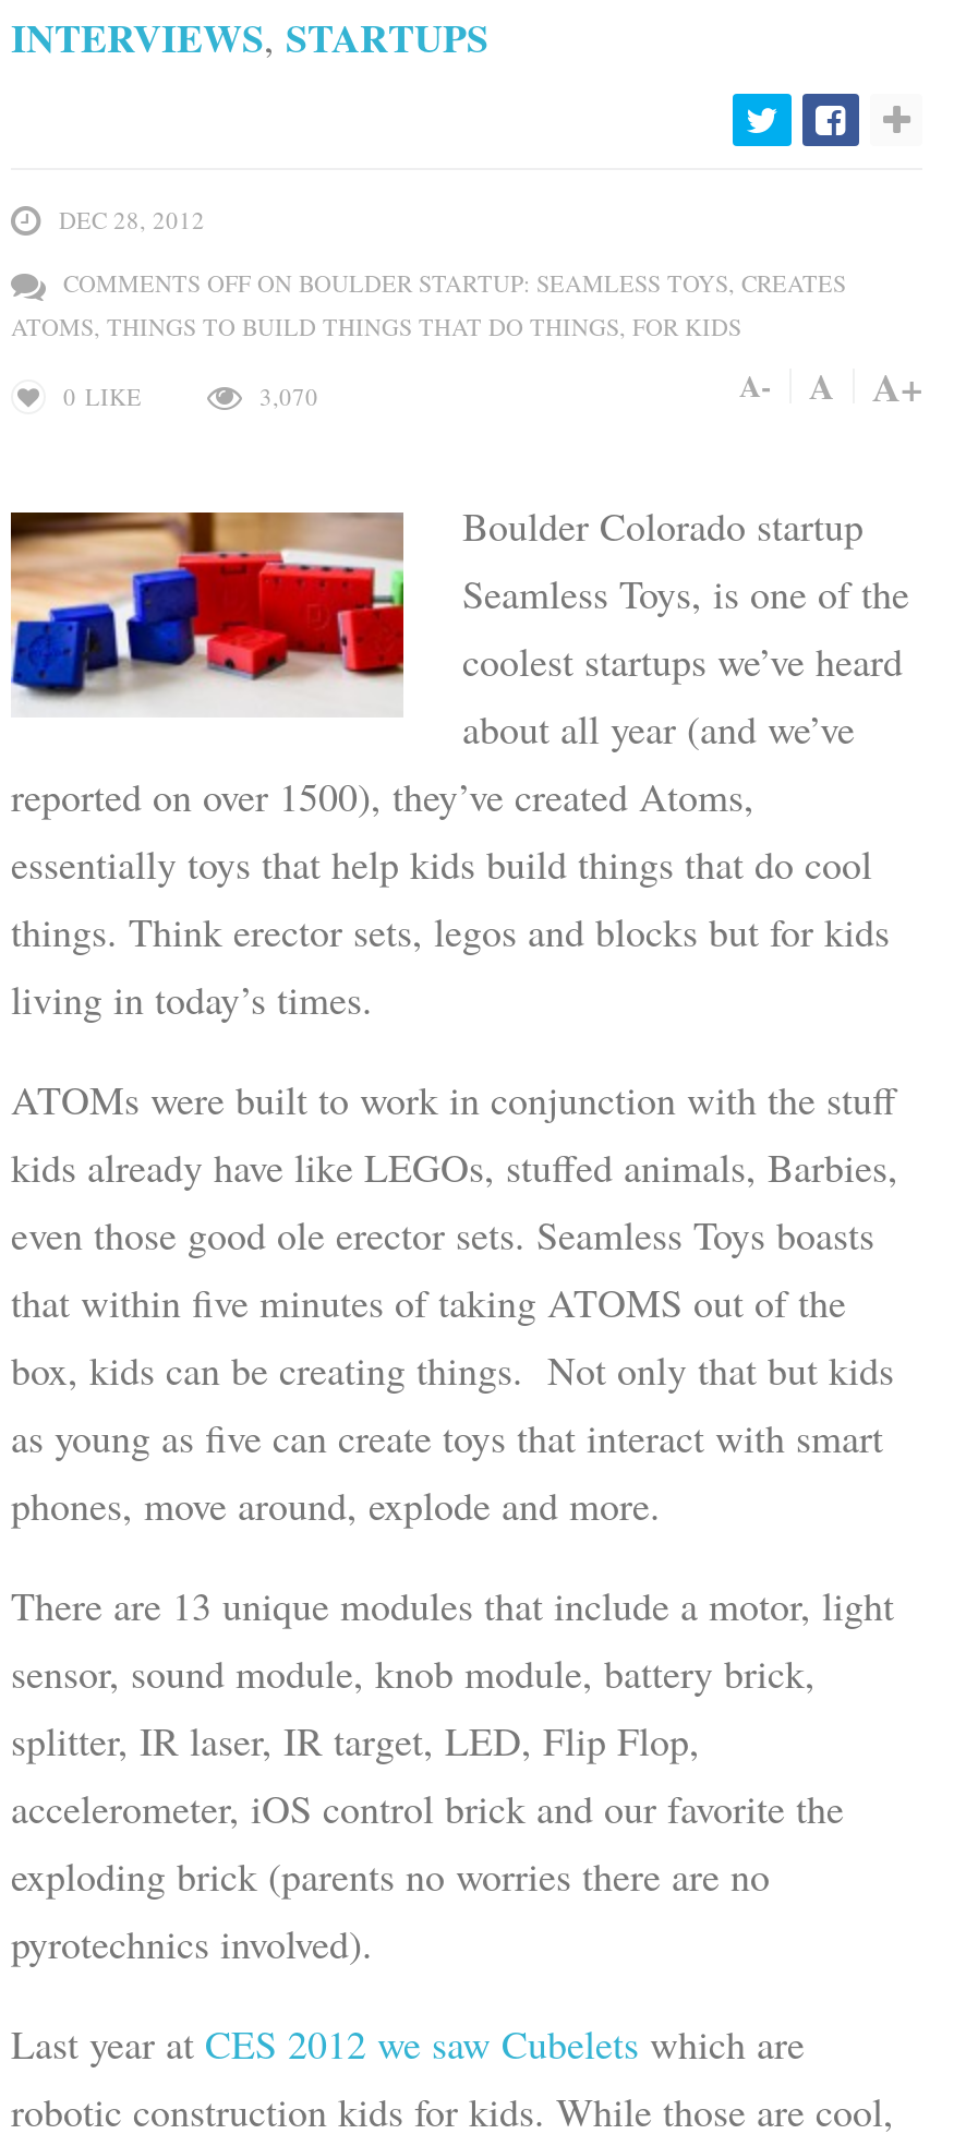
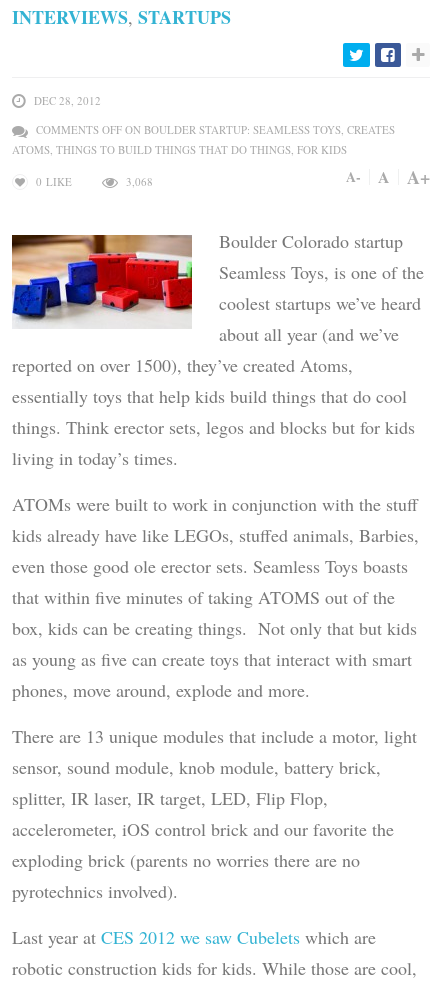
- 3,070
+ 3,068
